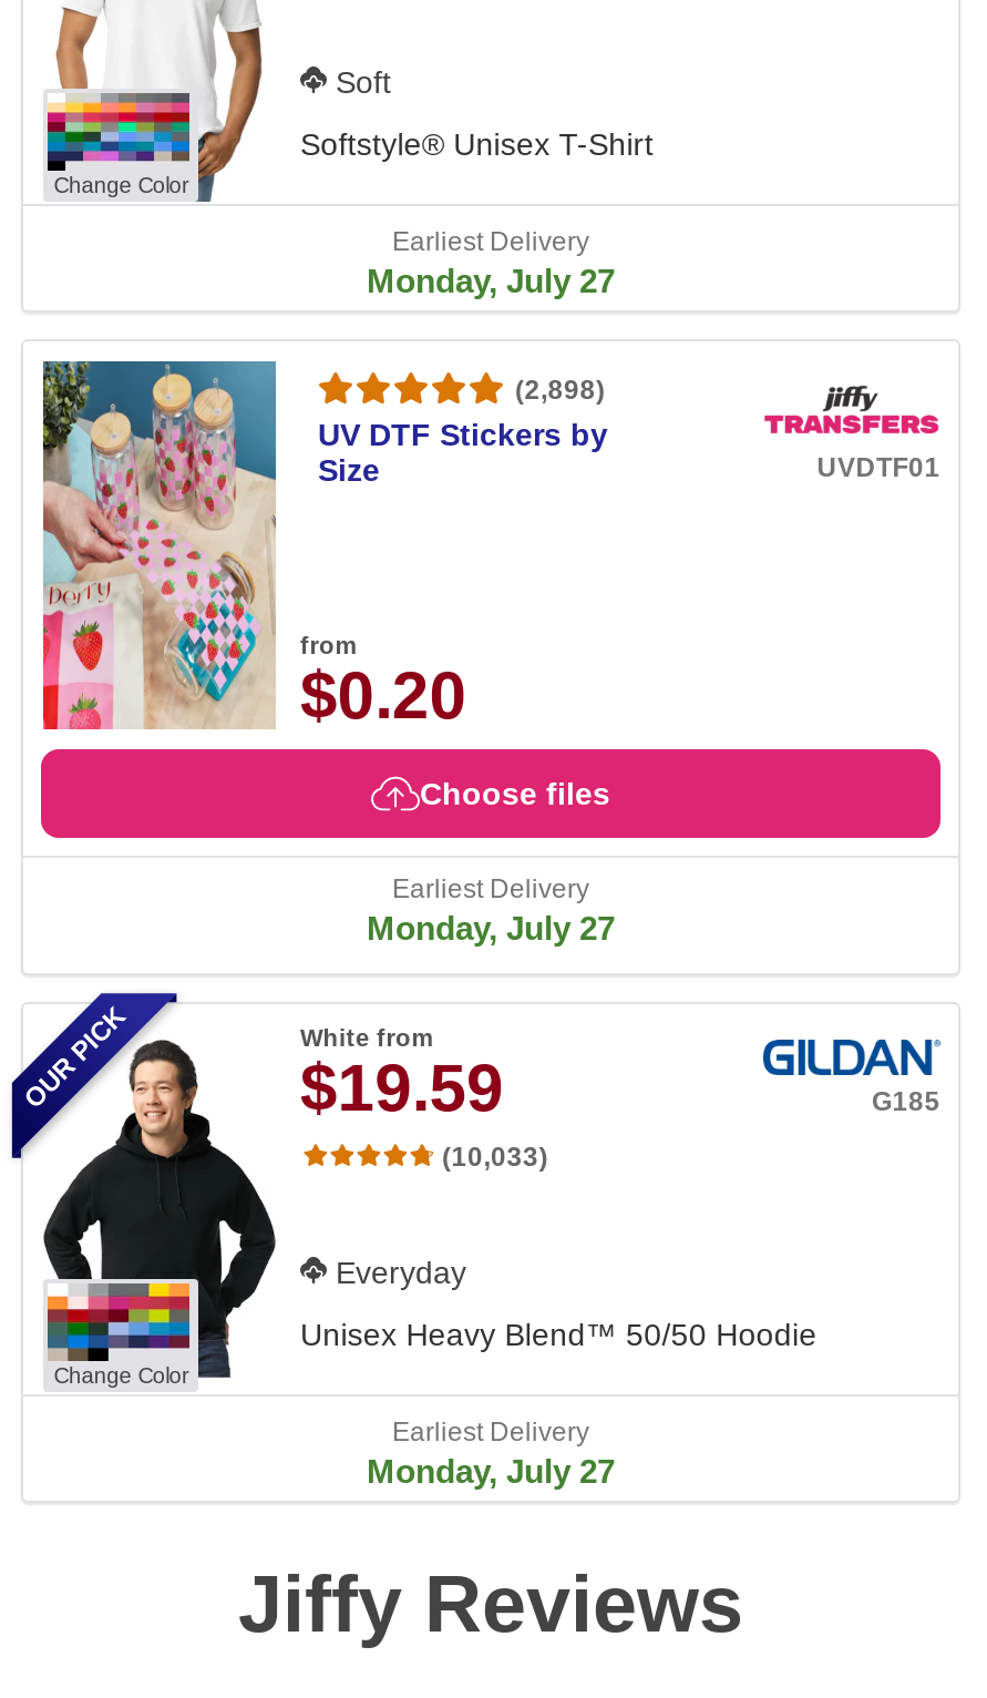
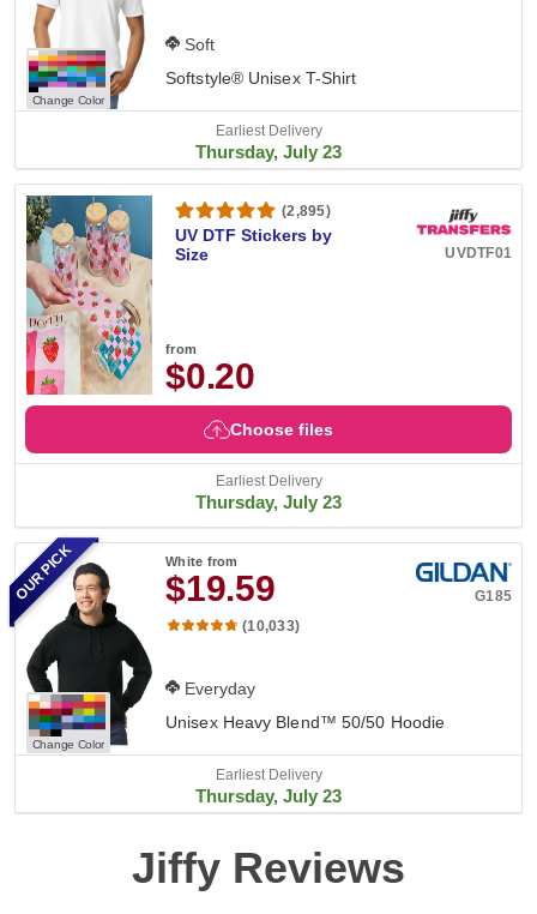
- Monday, July 27
+ Thursday, July 23

- (2,898)
+ (2,895)

- Monday, July 27
+ Thursday, July 23

- Monday, July 27
+ Thursday, July 23
